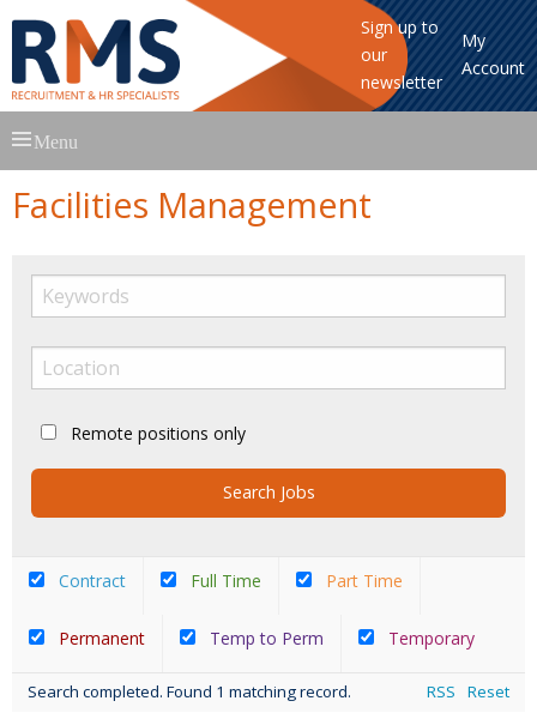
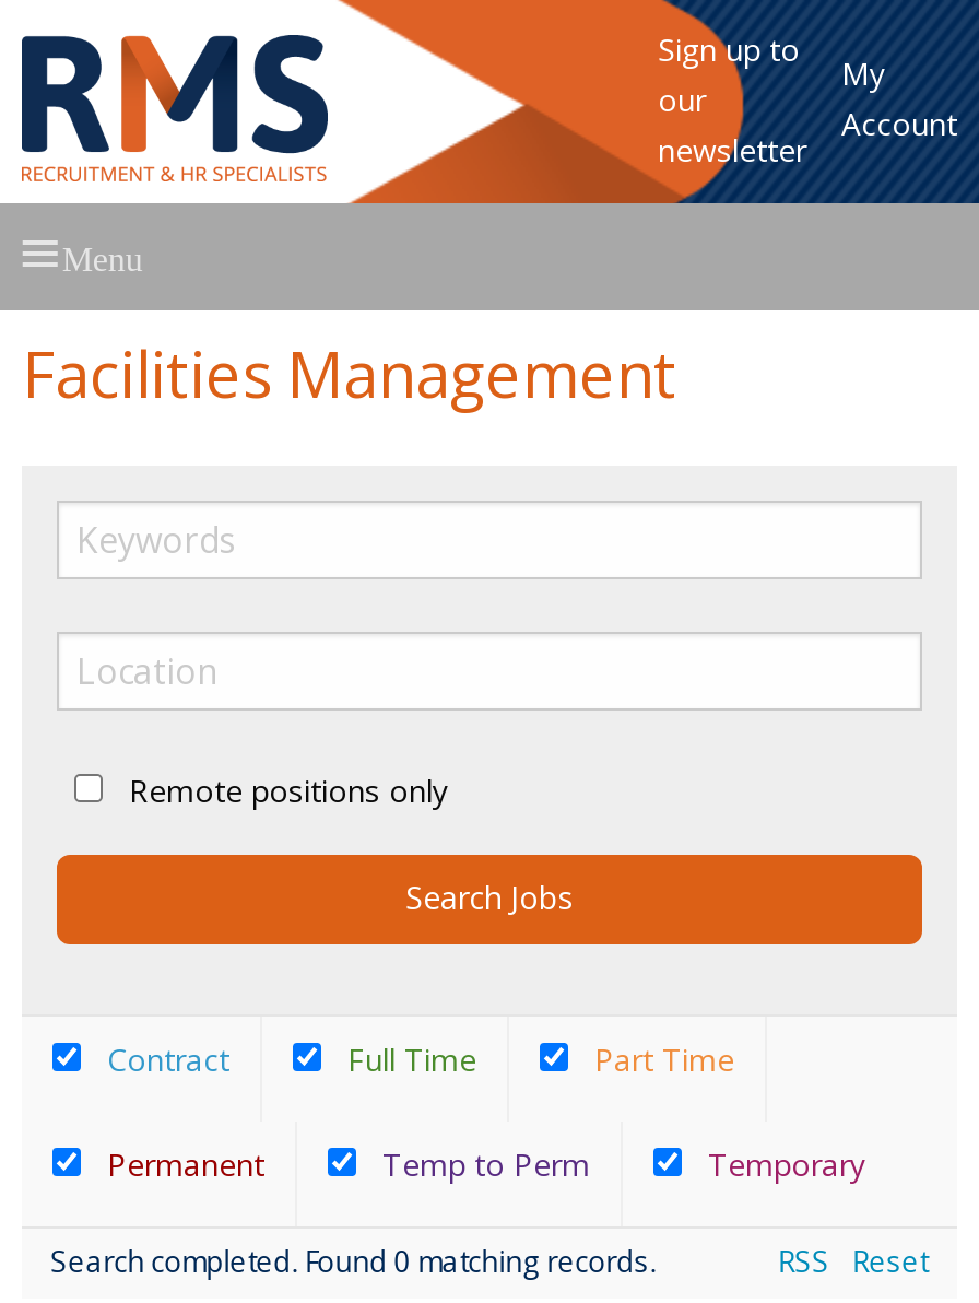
- Search completed. Found 1 matching record.
+ Search completed. Found 0 matching records.
